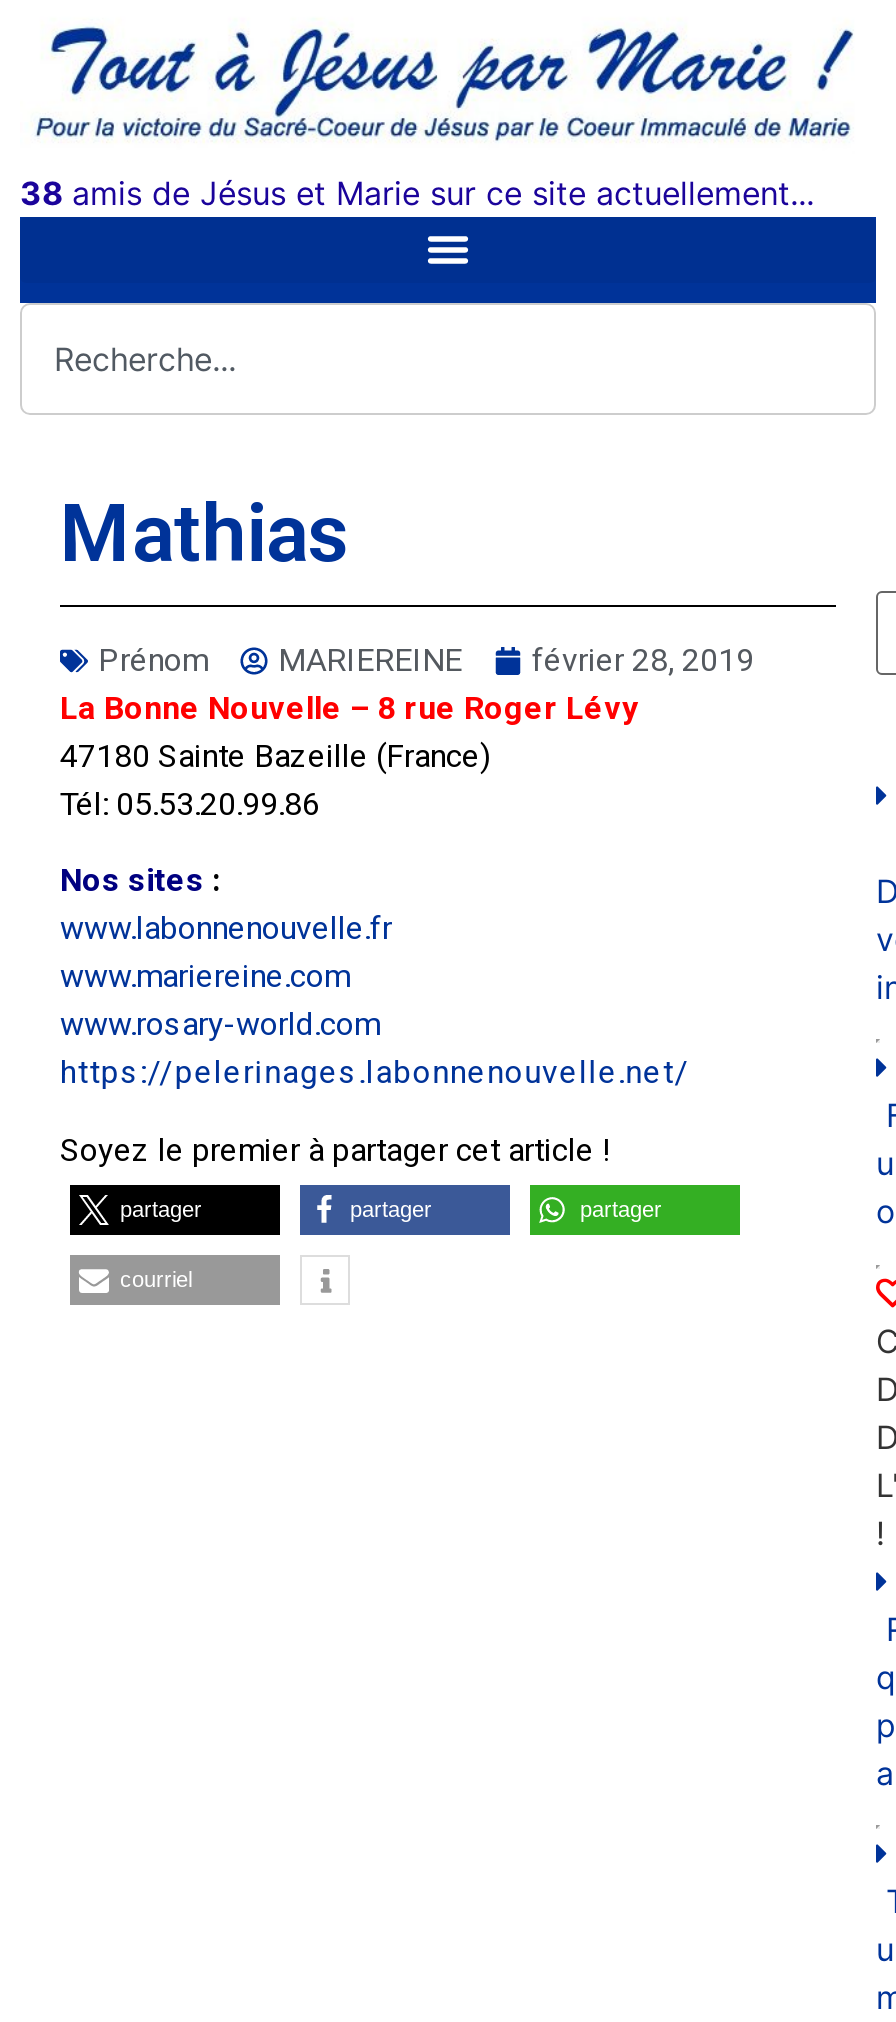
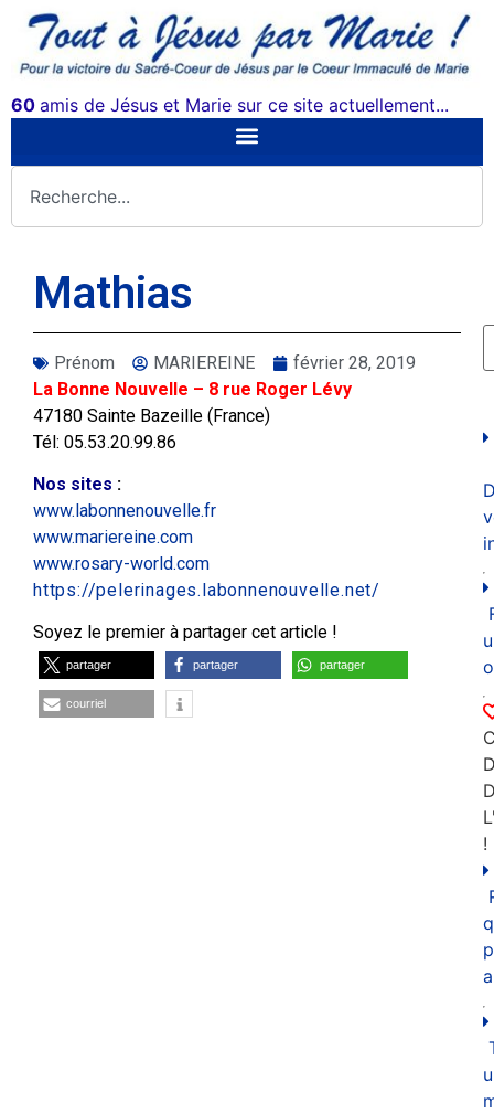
- 38 amis de Jésus et Marie sur ce site actuellement...
+ 60 amis de Jésus et Marie sur ce site actuellement...
